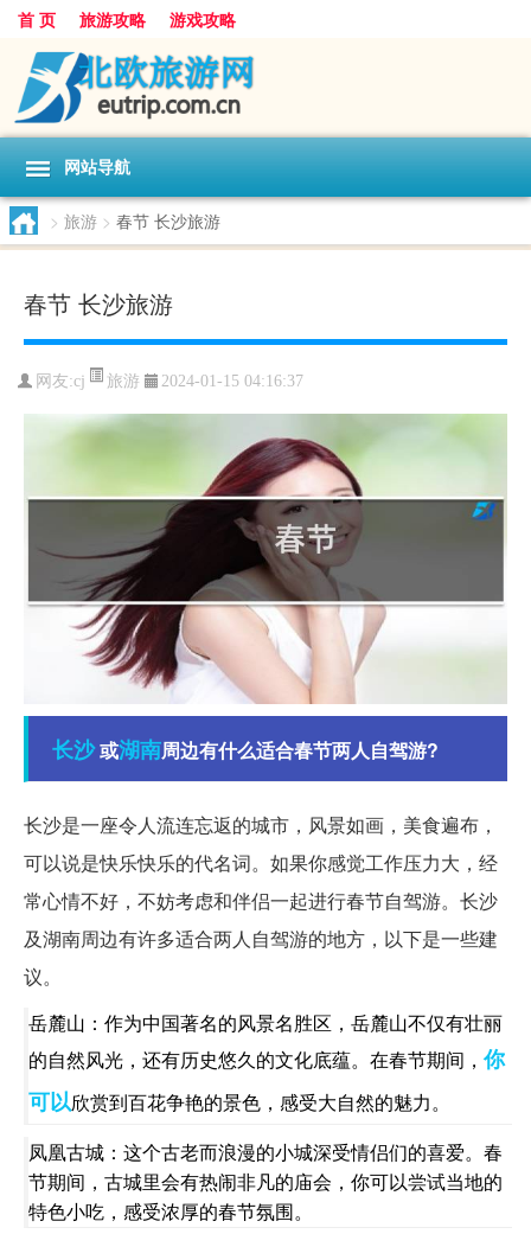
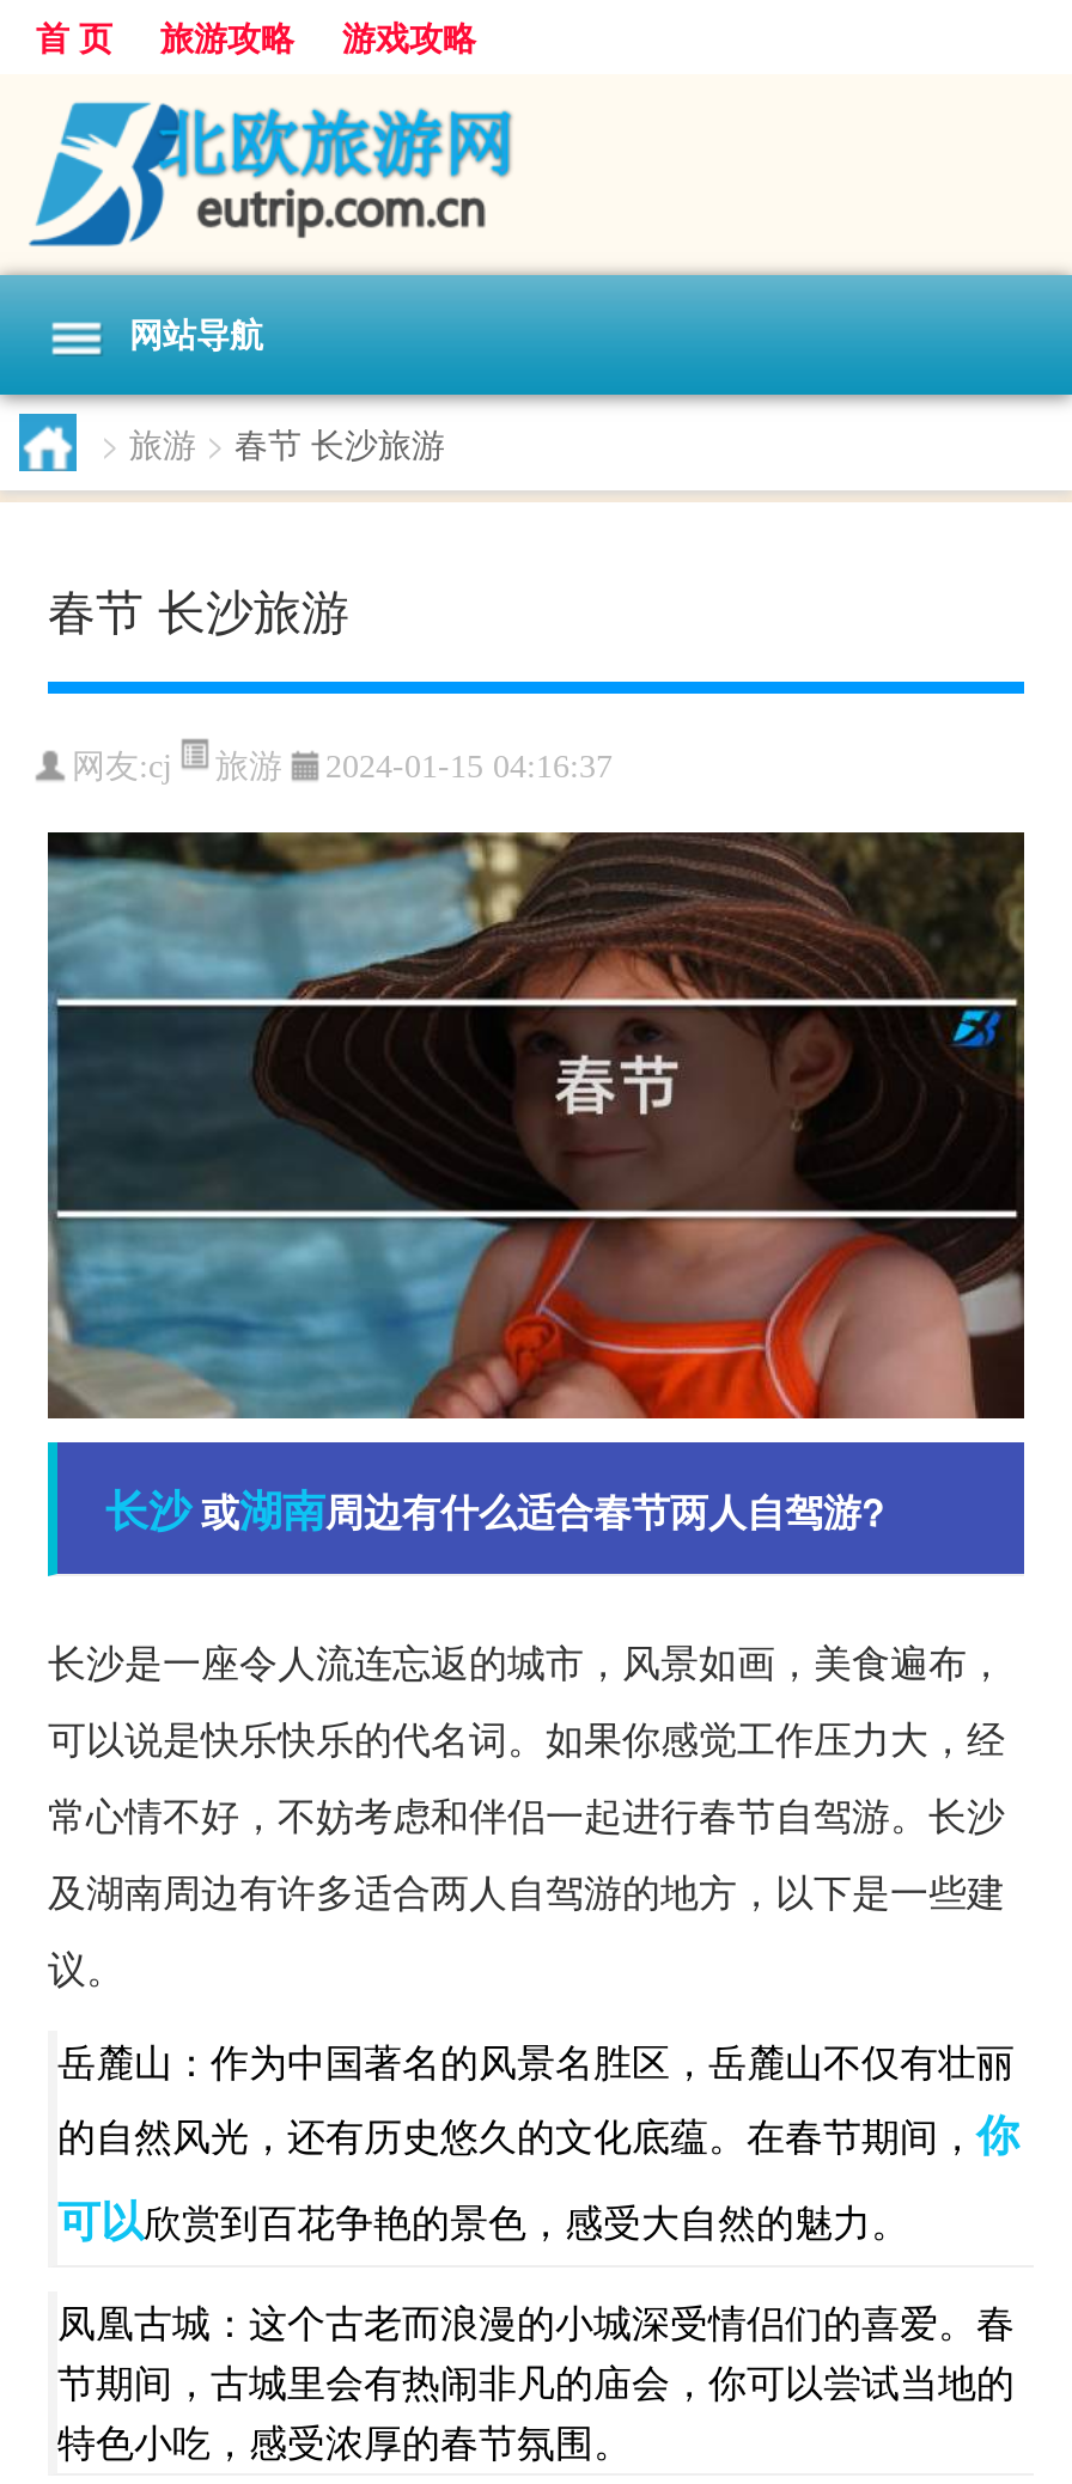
- [image]
+ [image]
